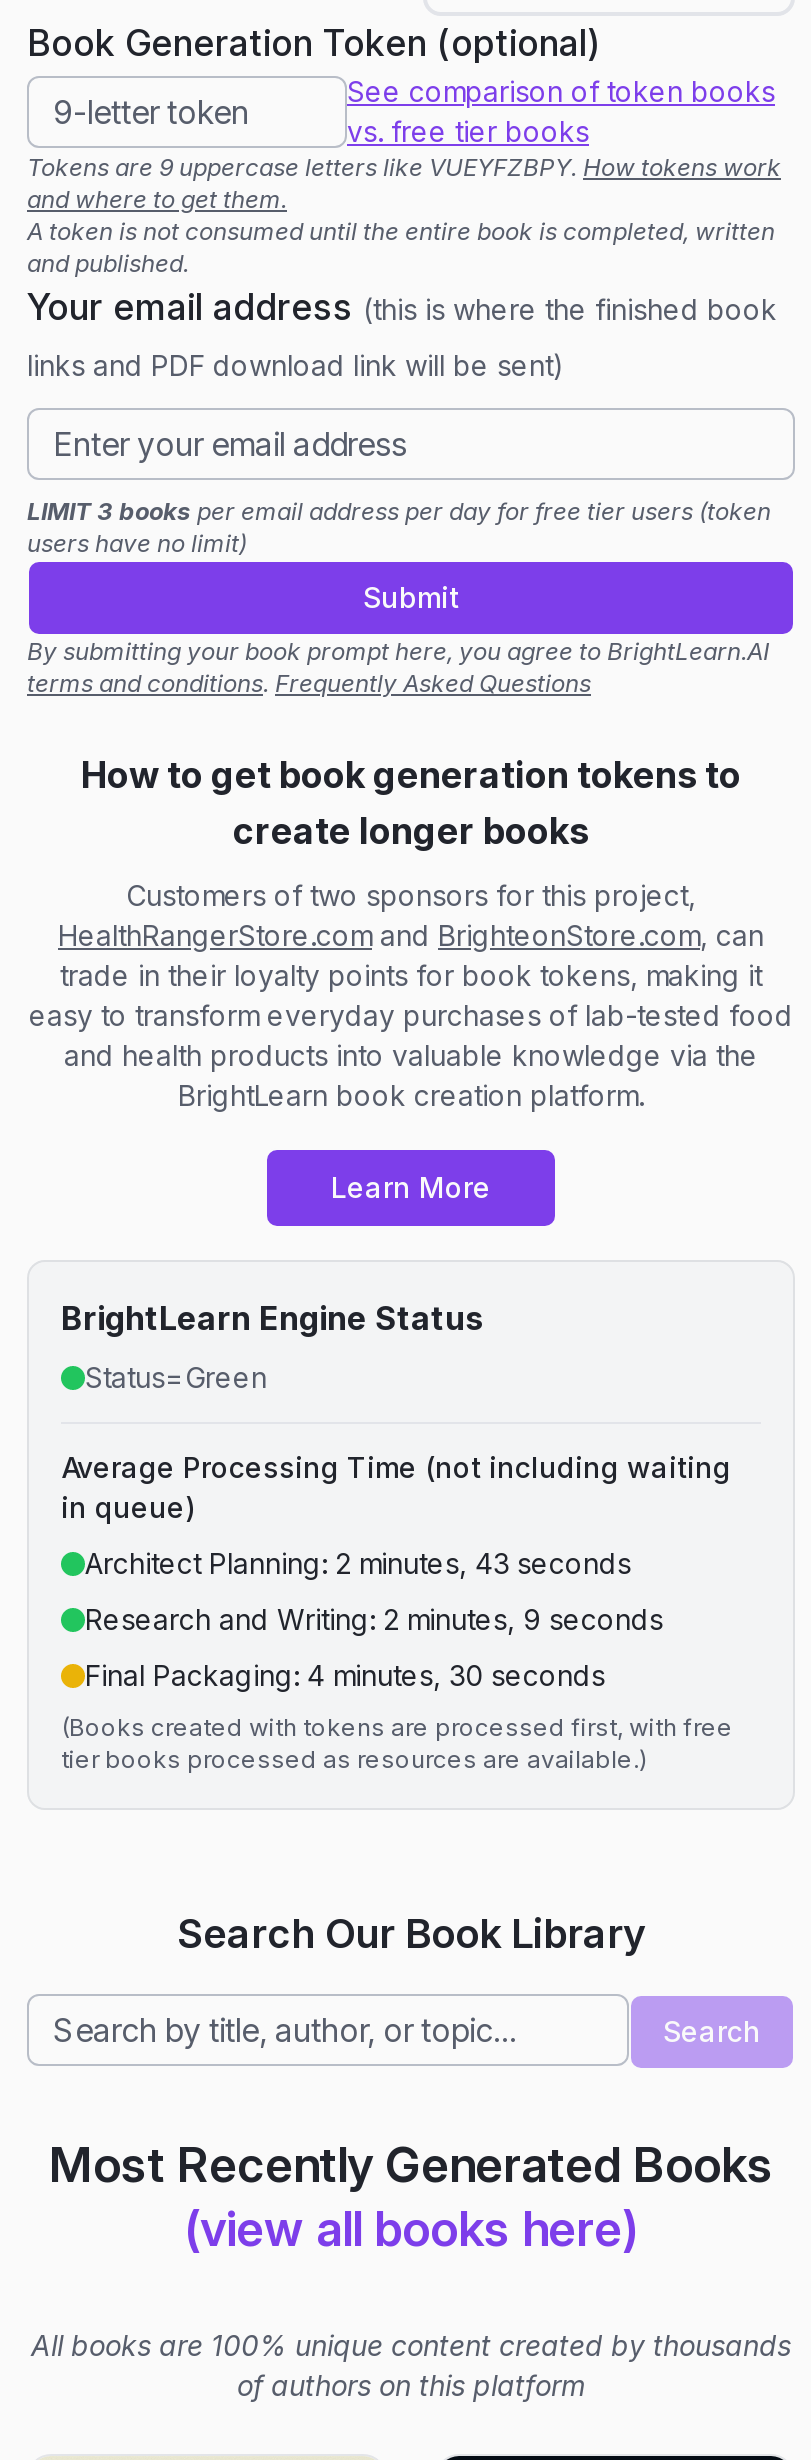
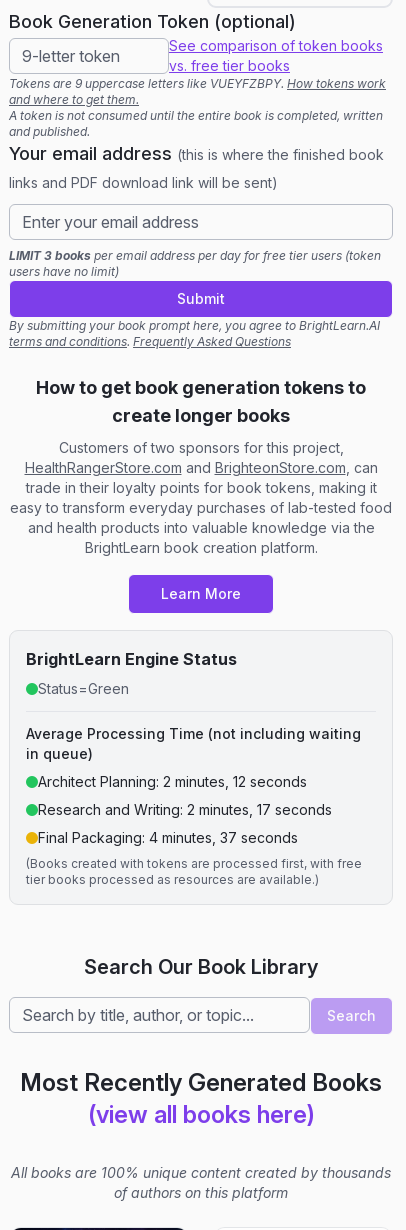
- Architect Planning: 2 minutes, 43 seconds
+ Architect Planning: 2 minutes, 12 seconds

- Research and Writing: 2 minutes, 9 seconds
+ Research and Writing: 2 minutes, 17 seconds

- Final Packaging: 4 minutes, 30 seconds
+ Final Packaging: 4 minutes, 37 seconds
